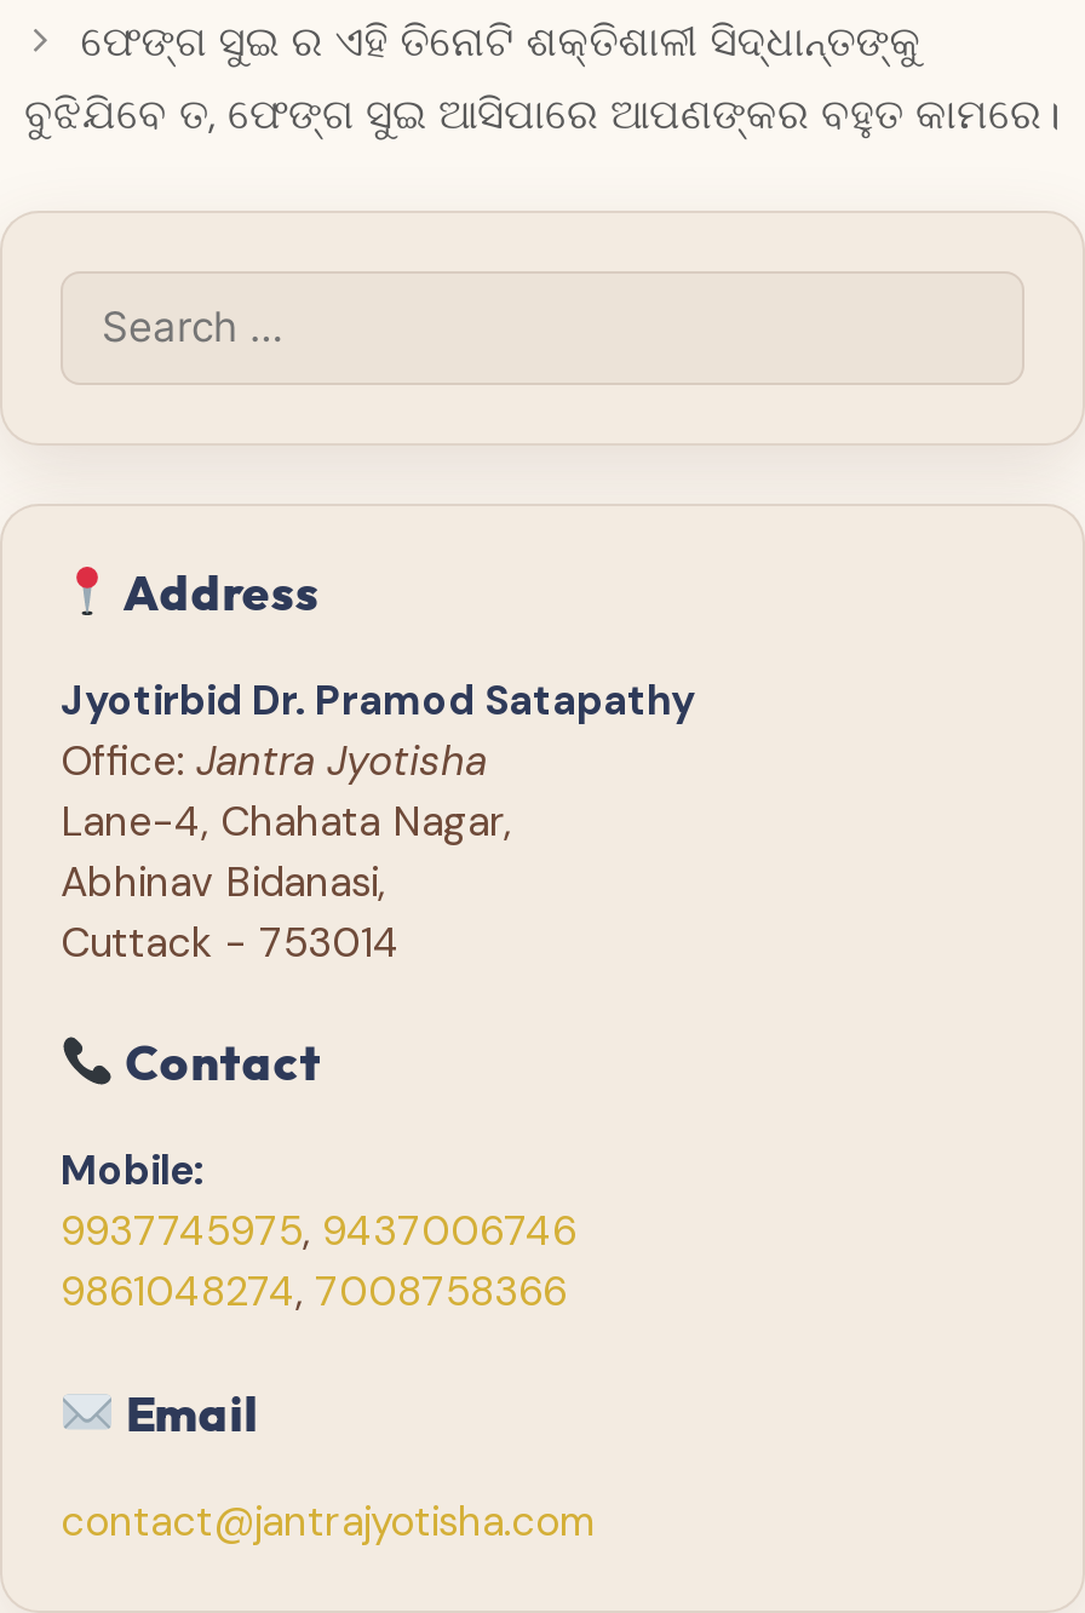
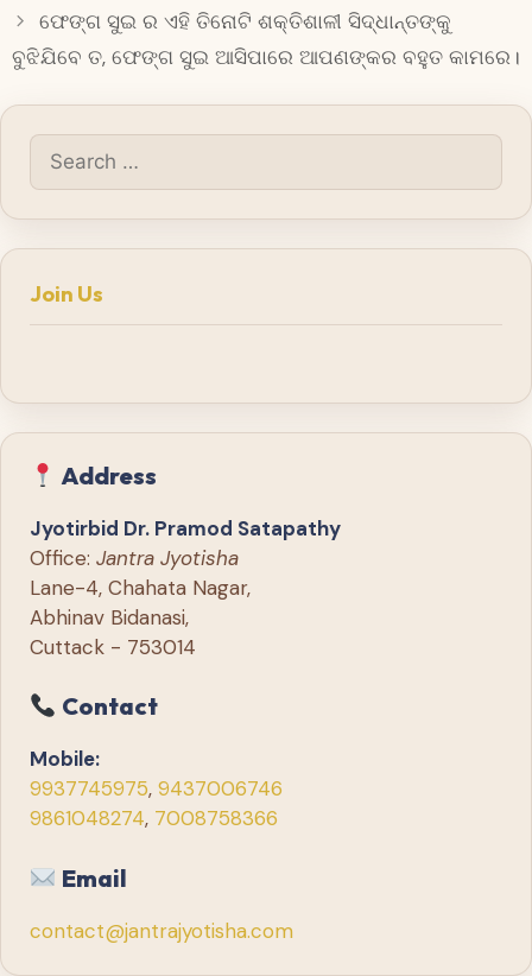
+ Join Us
